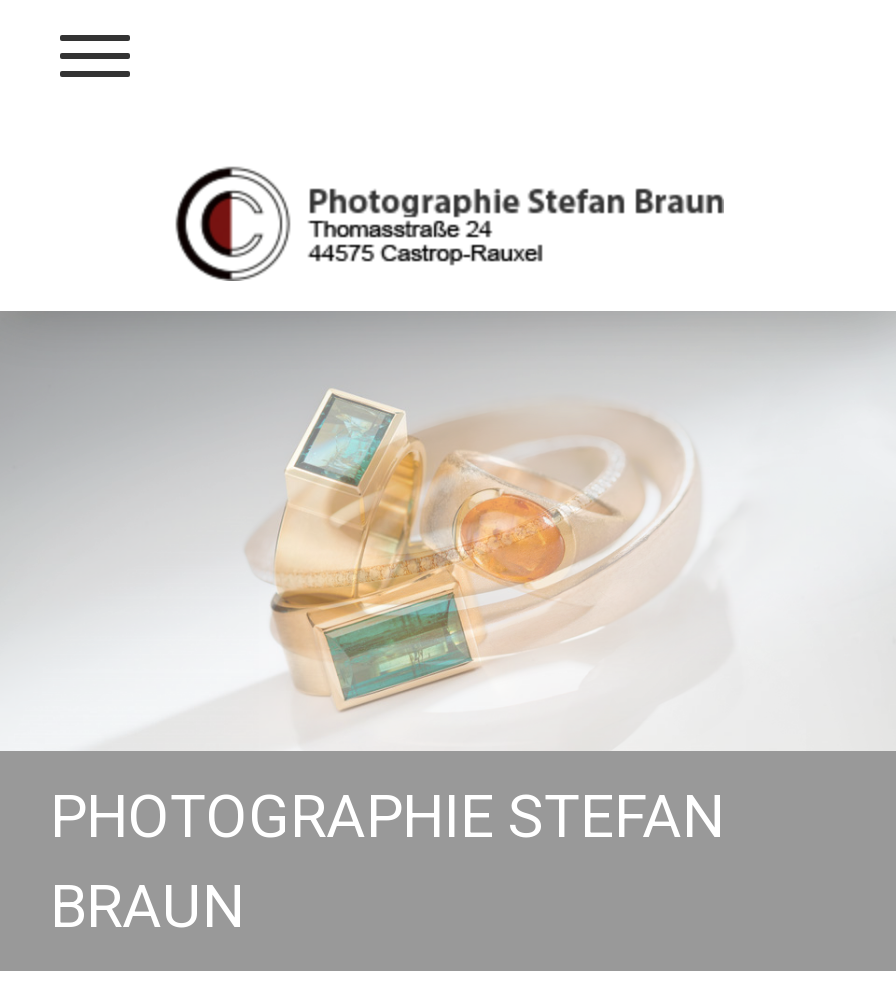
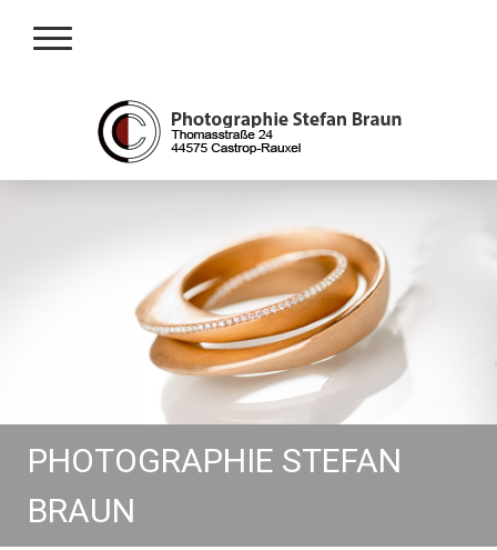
- [image]
+ [image]
